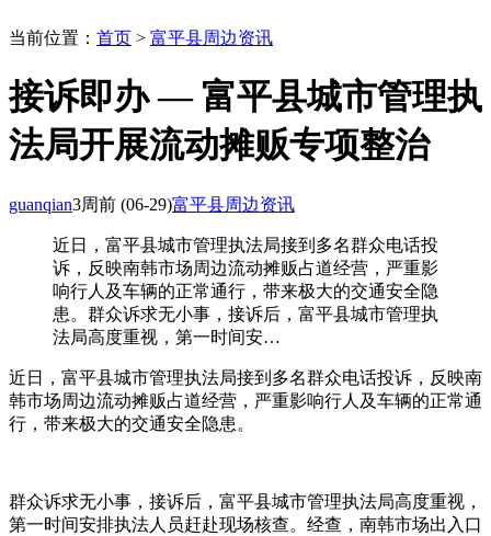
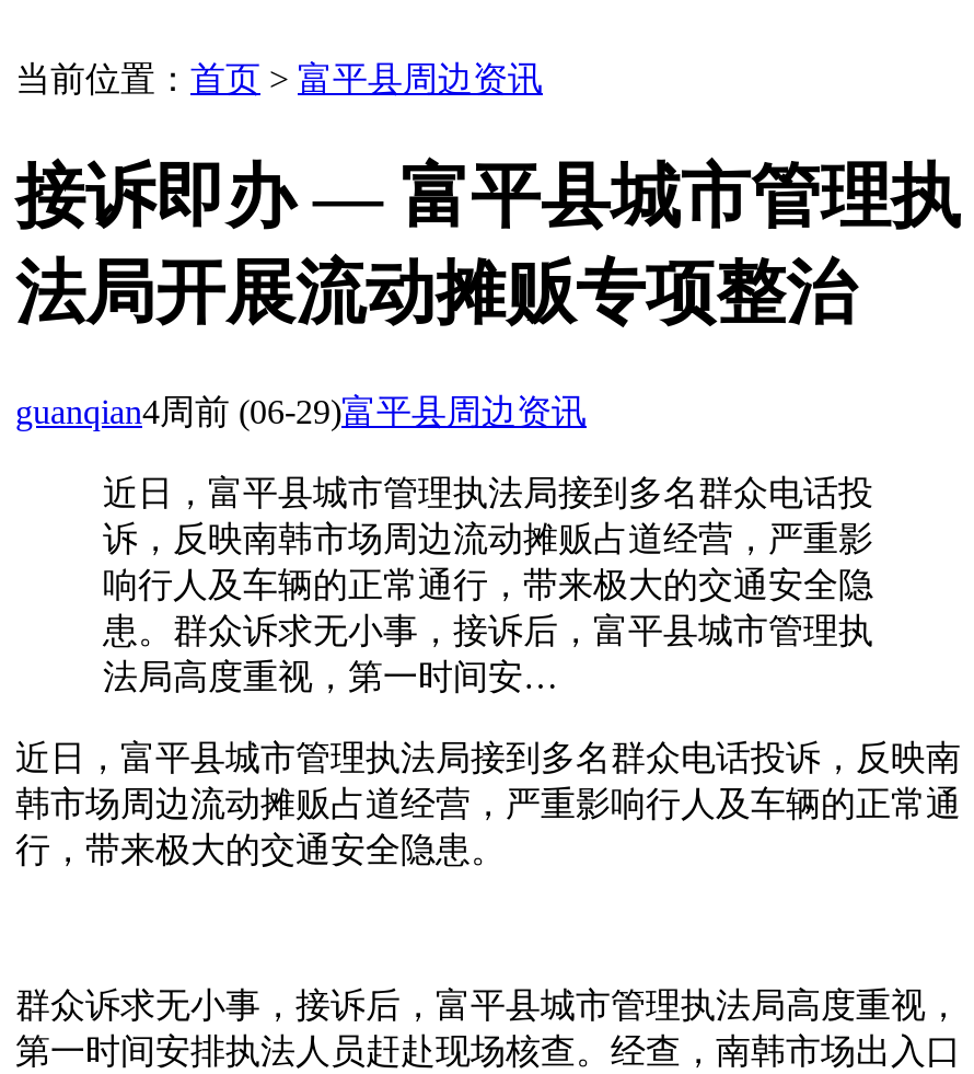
- guanqian3周前(06-29)富平县周边资讯
+ guanqian4周前(06-29)富平县周边资讯
